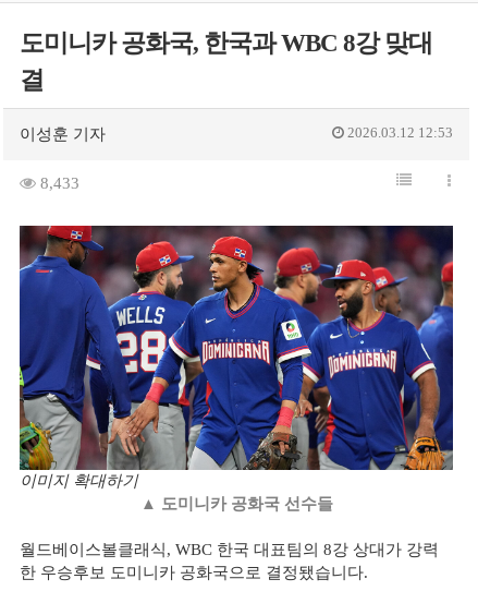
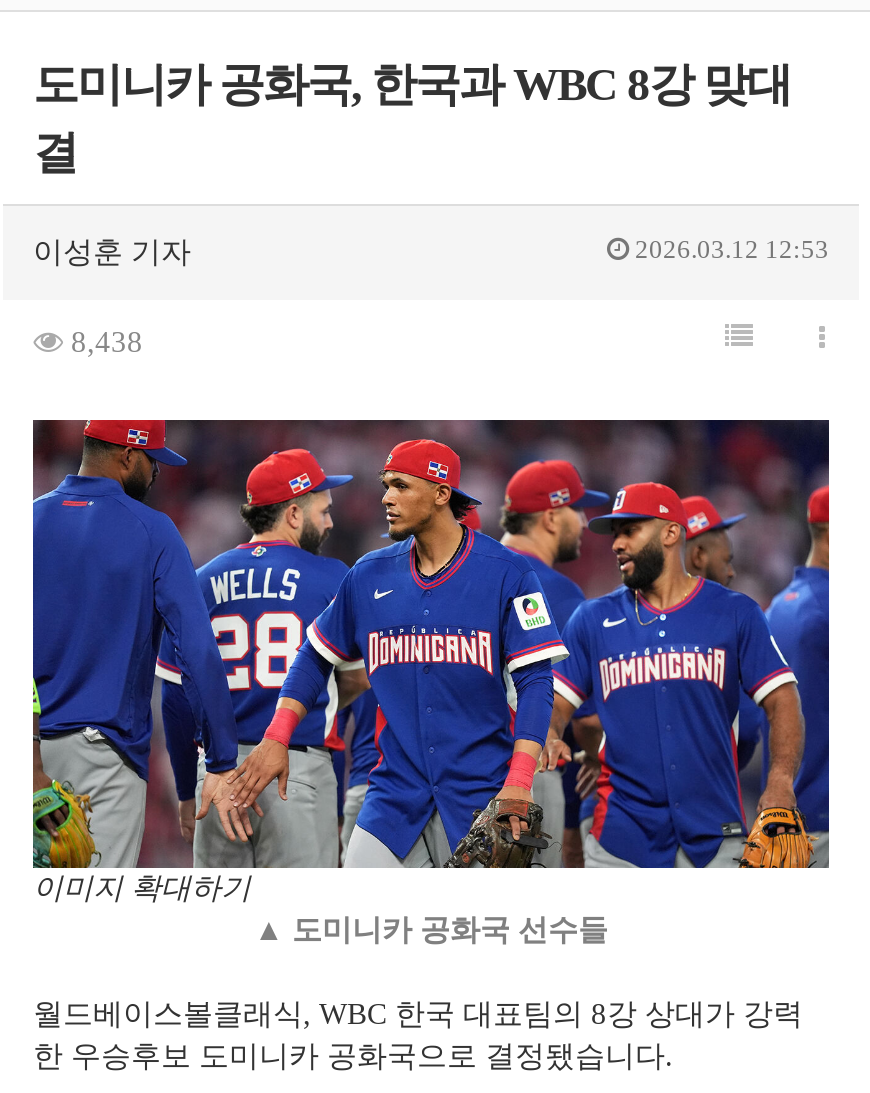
- 8,433
+ 8,438
